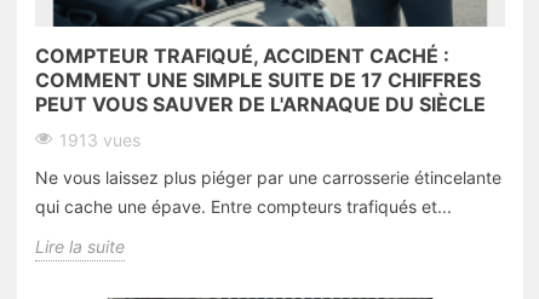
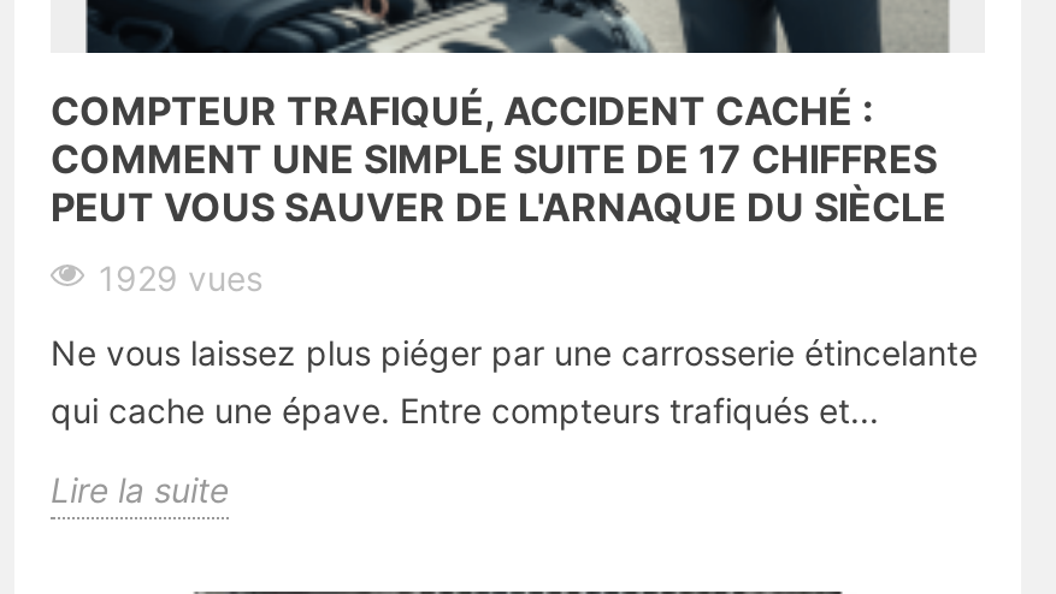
- 1913 vues
+ 1929 vues
